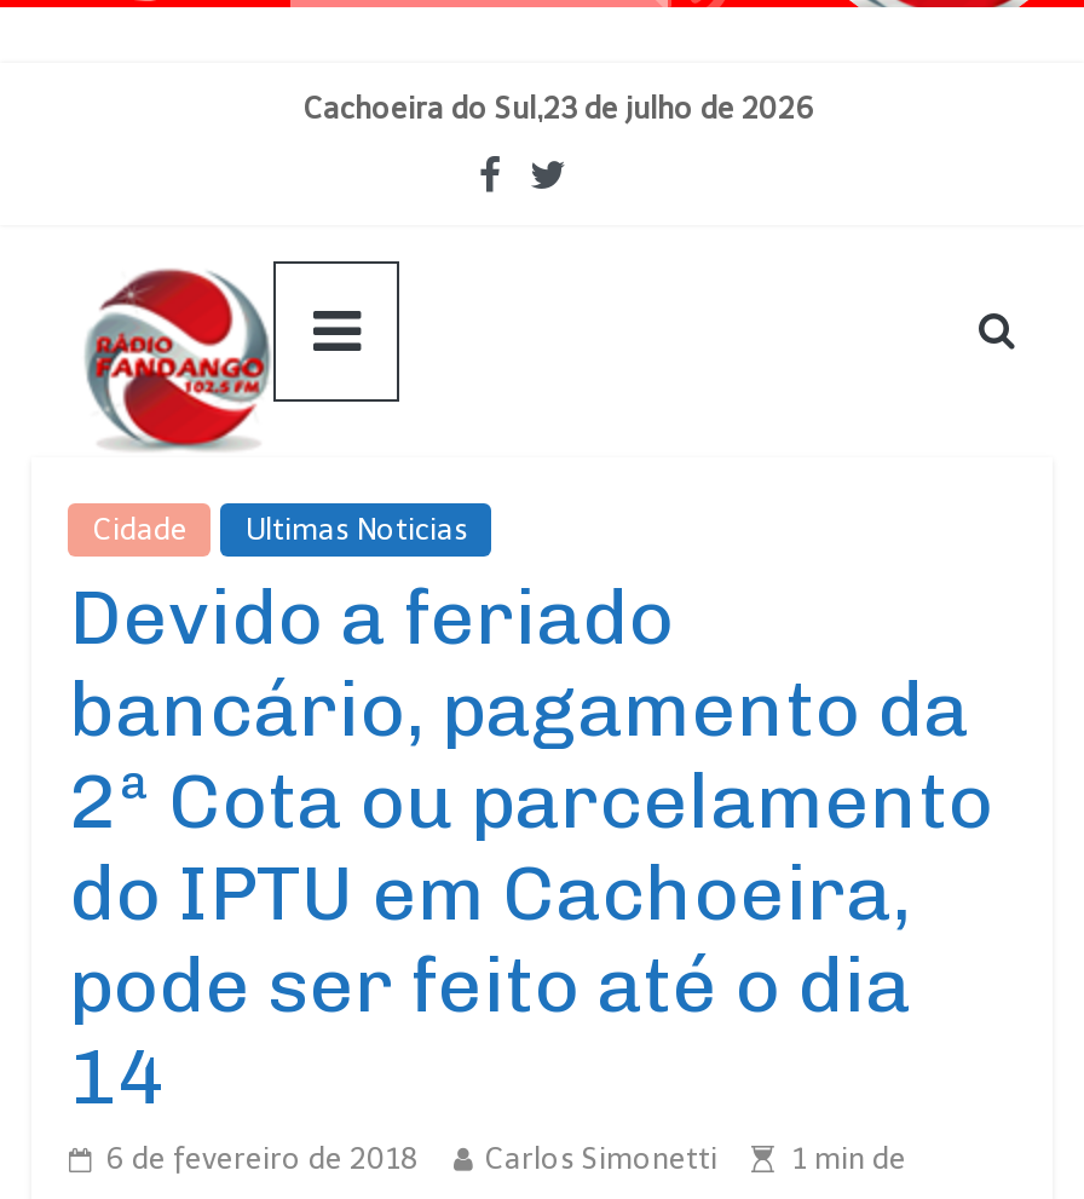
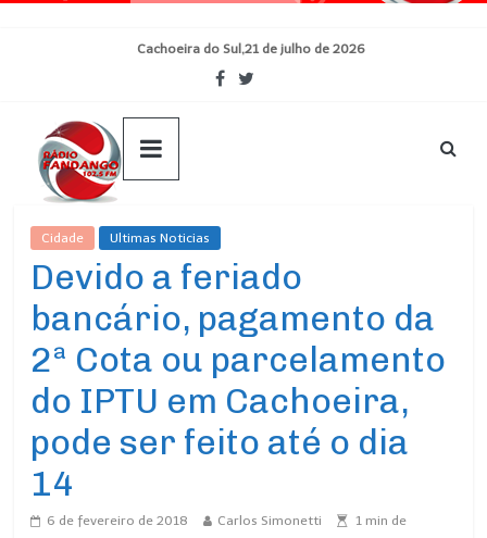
- Cachoeira do Sul,23 de julho de 2026
+ Cachoeira do Sul,21 de julho de 2026
